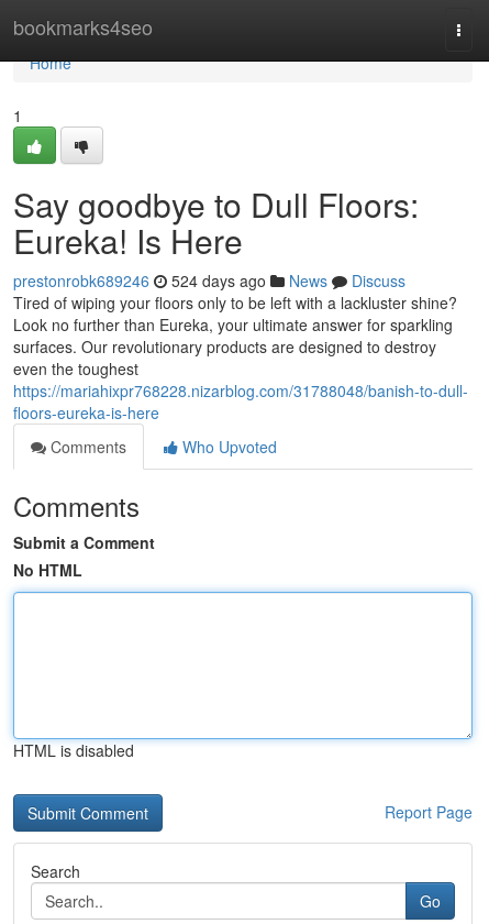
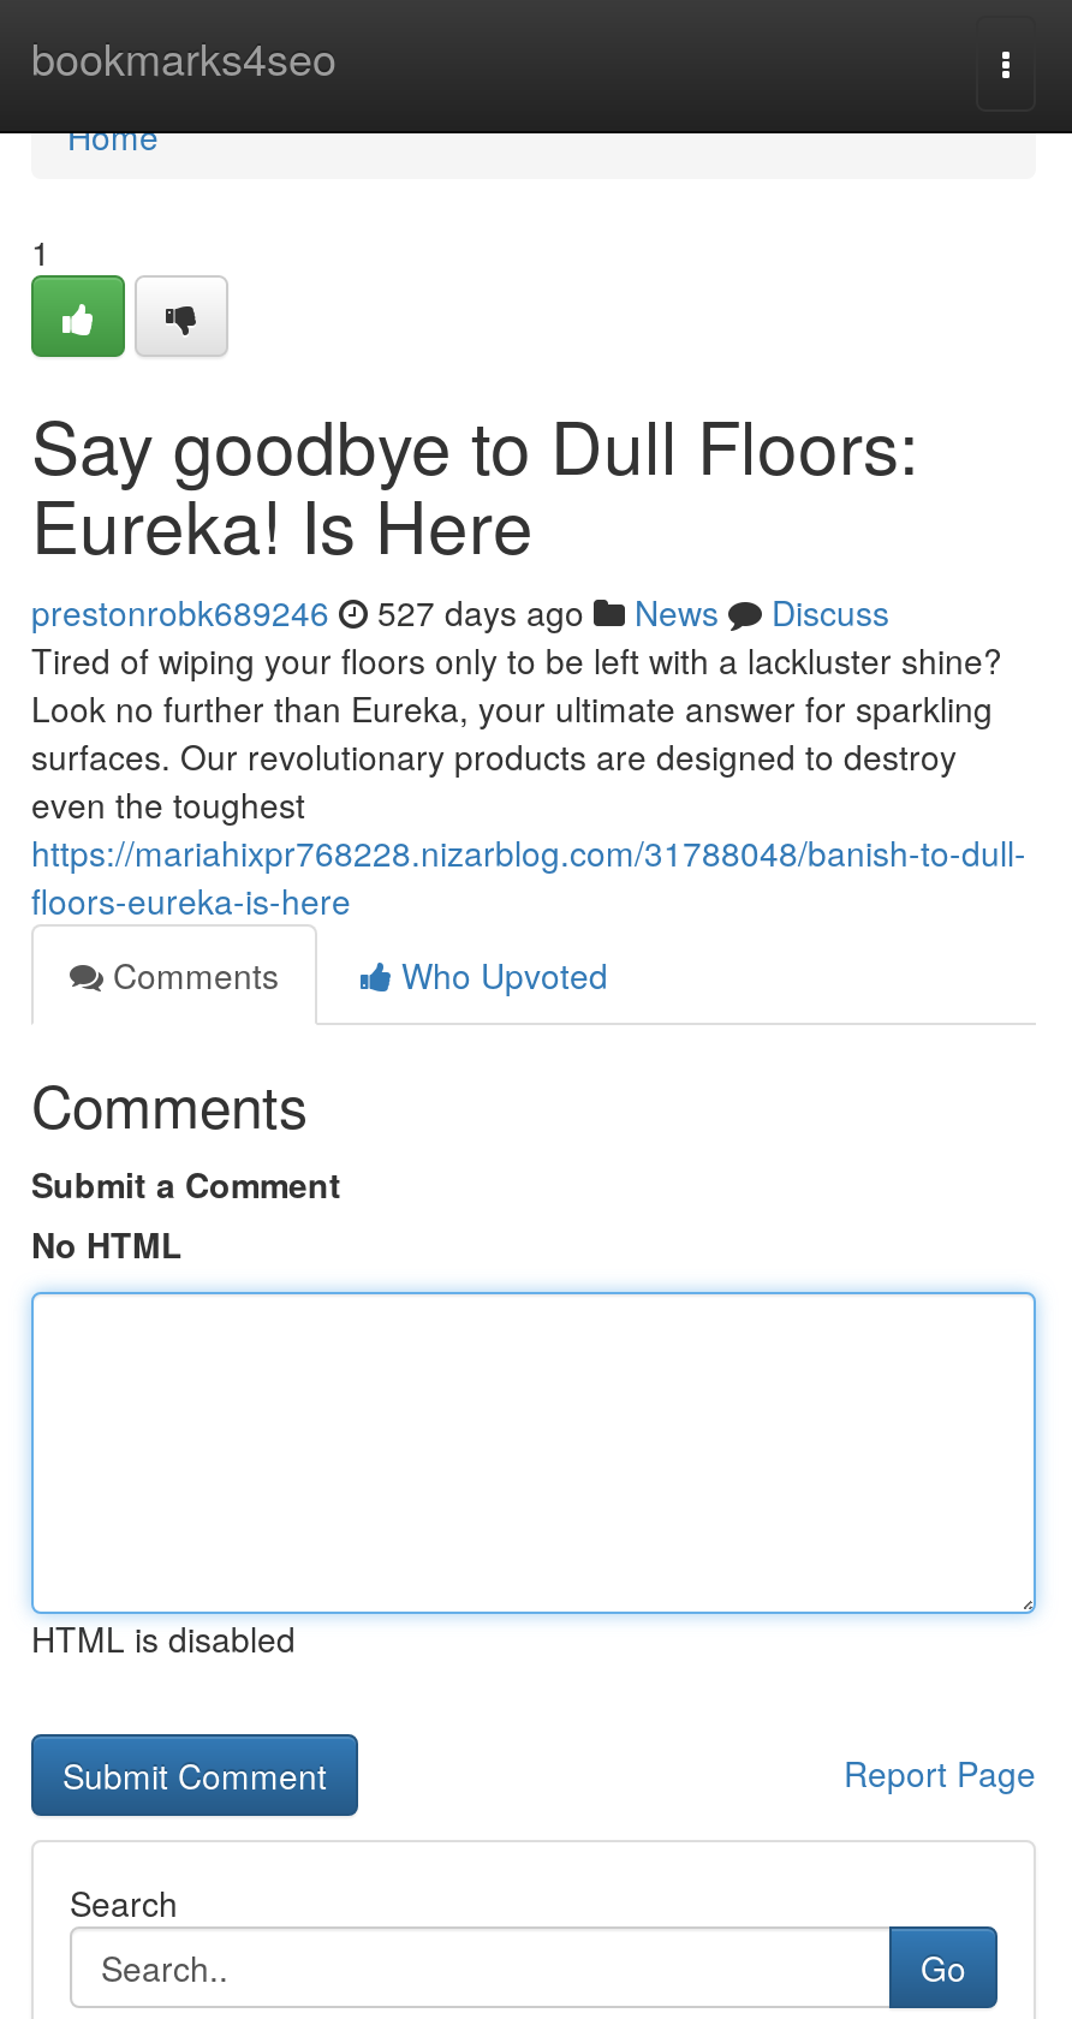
- prestonrobk689246 524 days ago News Discuss
+ prestonrobk689246 527 days ago News Discuss
